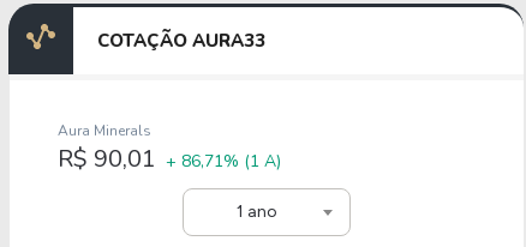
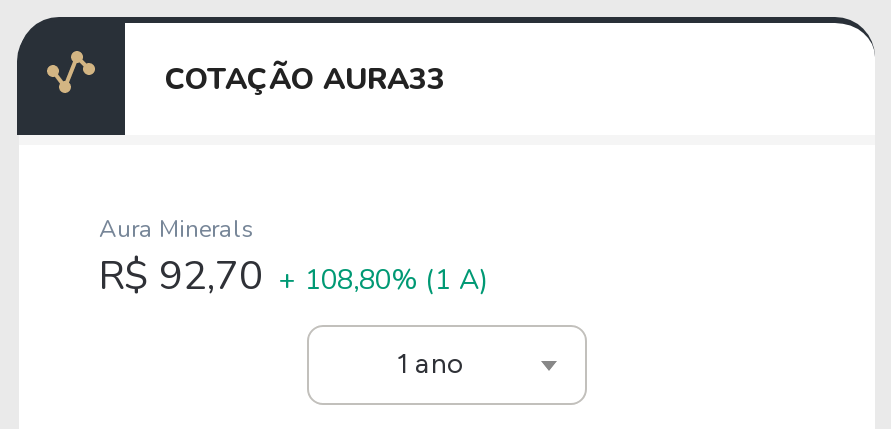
- R$ 90,01 + 86,71% (1 A)
+ R$ 92,70 + 108,80% (1 A)
